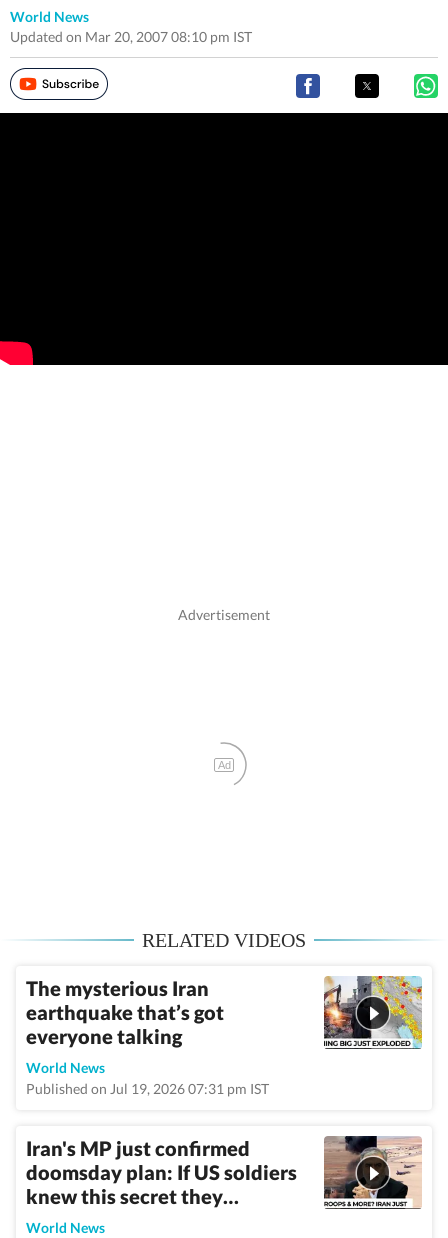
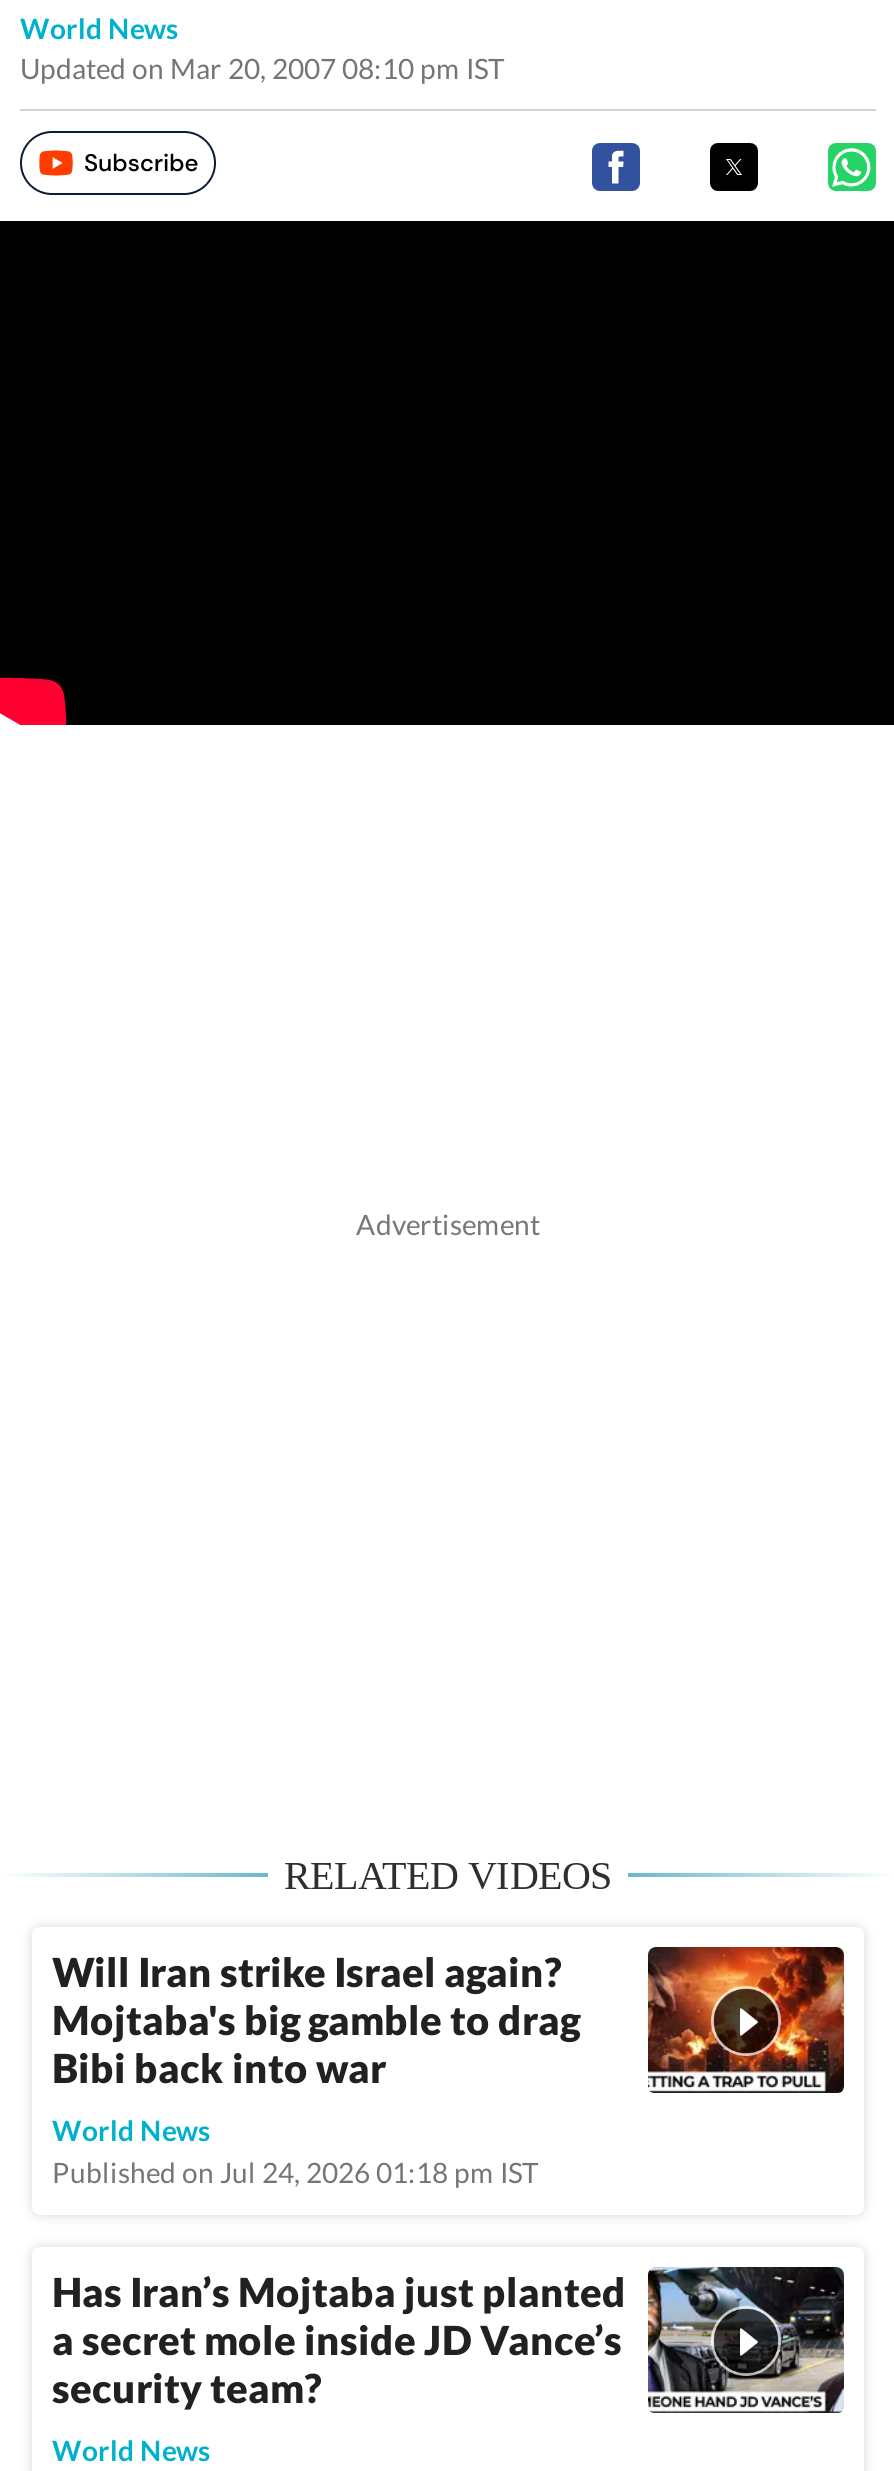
- Ad

- The mysterious Iran
- earthquake that’s got
- everyone talking
+ Will Iran strike Israel again?
+ Mojtaba's big gamble to drag
+ Bibi back into war

- [image]
+ [image]

- Published on Jul 19, 2026 07:31 pm IST
+ Published on Jul 24, 2026 01:18 pm IST

- [image]
- Iran's MP just confirmed
- doomsday plan: If US soldiers
- knew this secret they…
+ [image]
+ Has Iran’s Mojtaba just planted
+ a secret mole inside JD Vance’s
+ security team?
